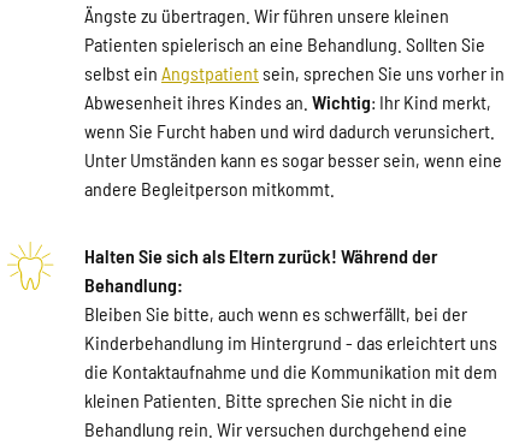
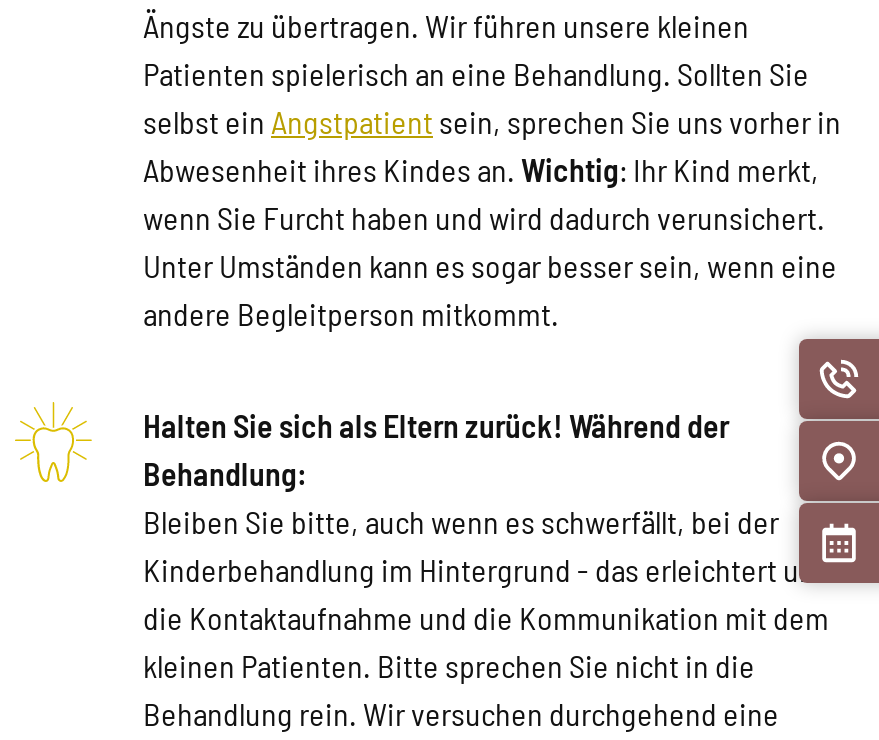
+ [image]
